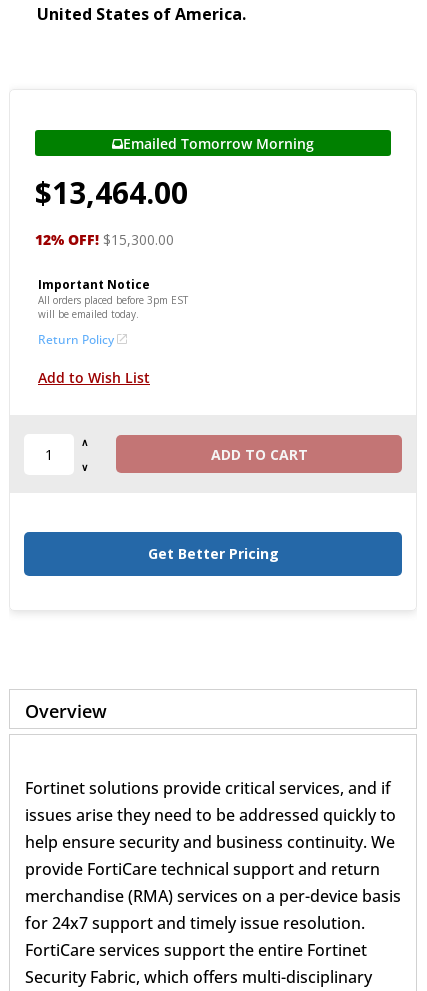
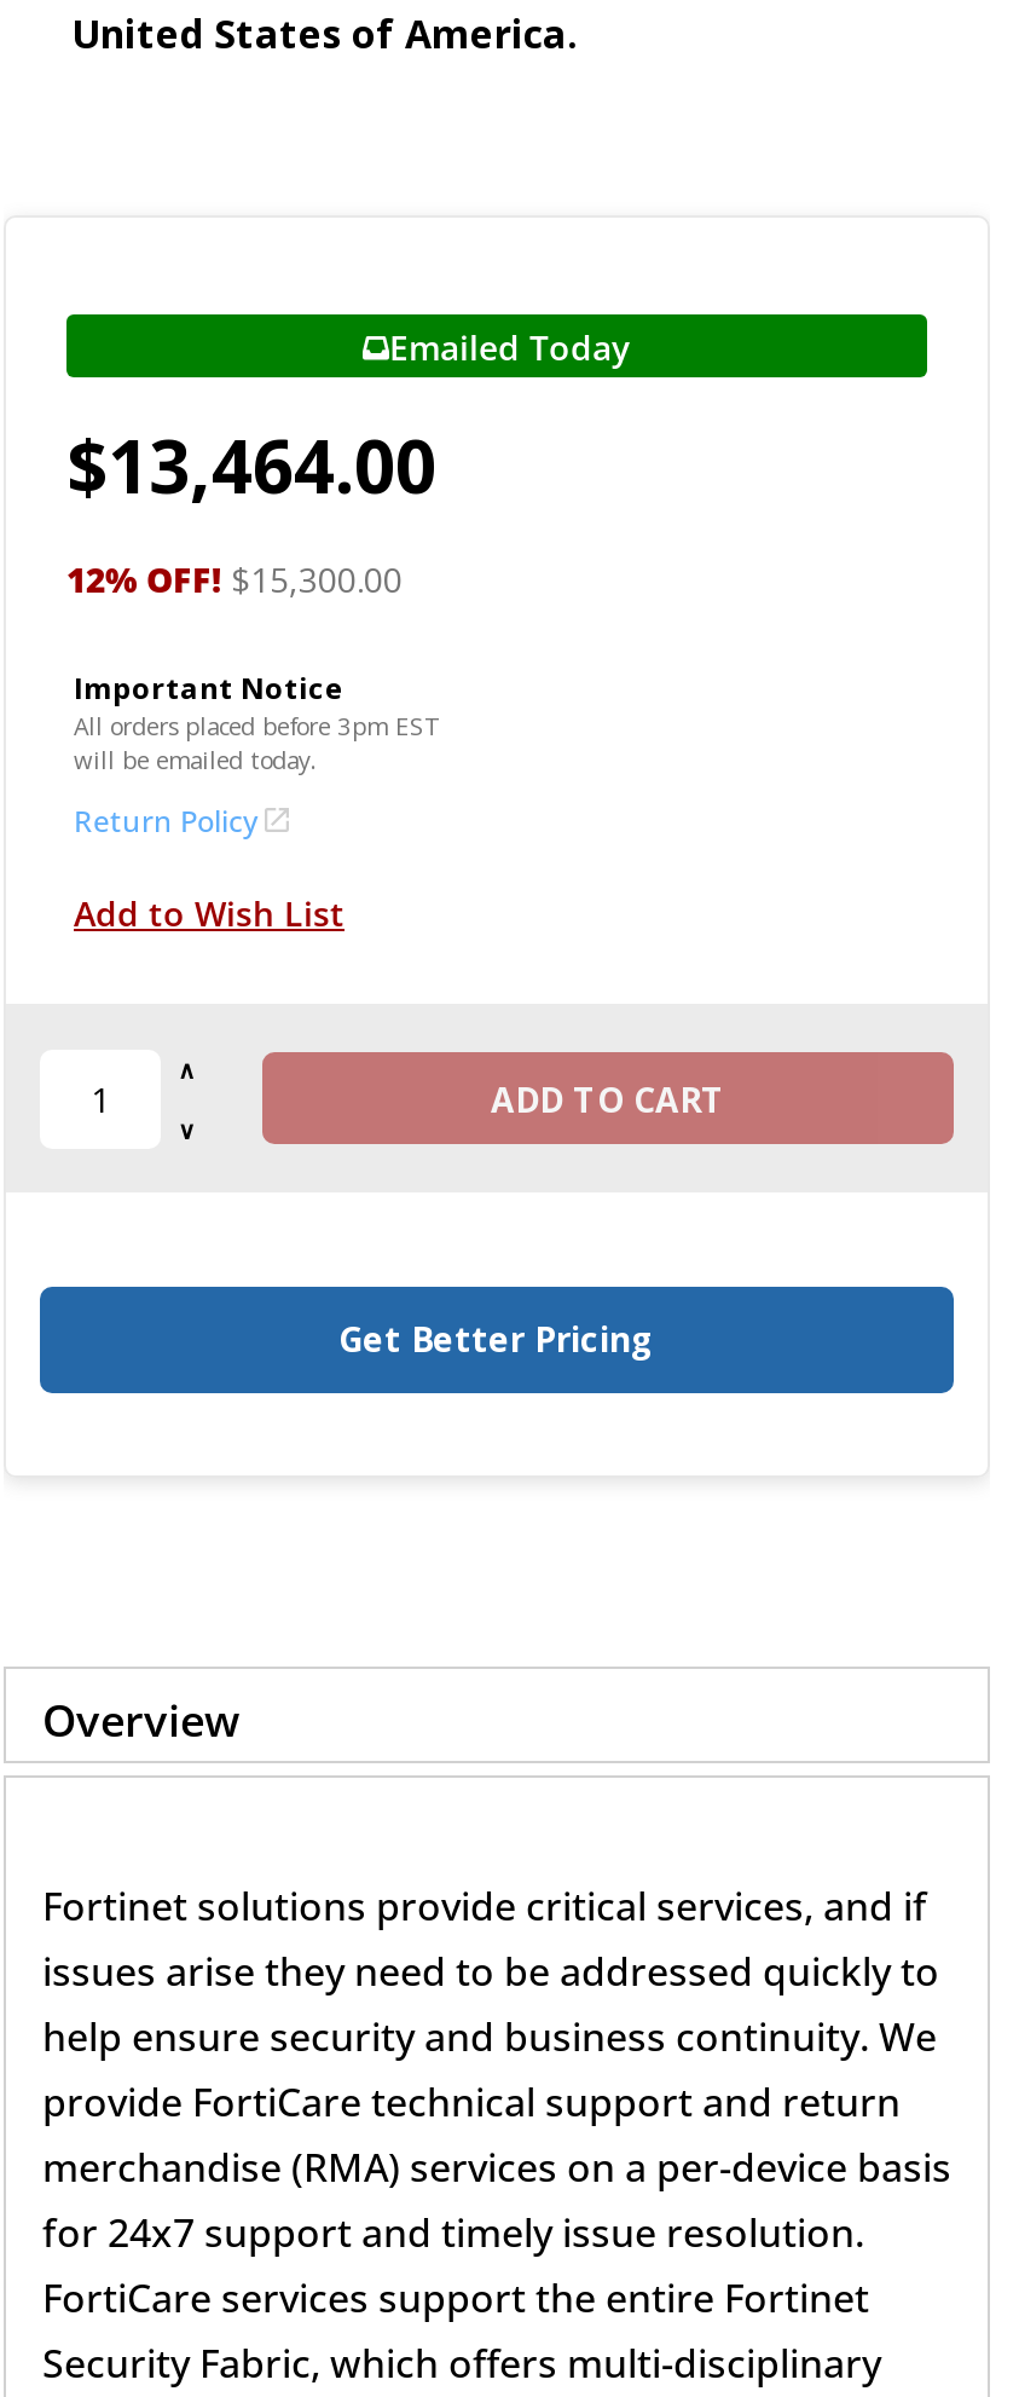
- Emailed Tomorrow Morning
+ Emailed Today
